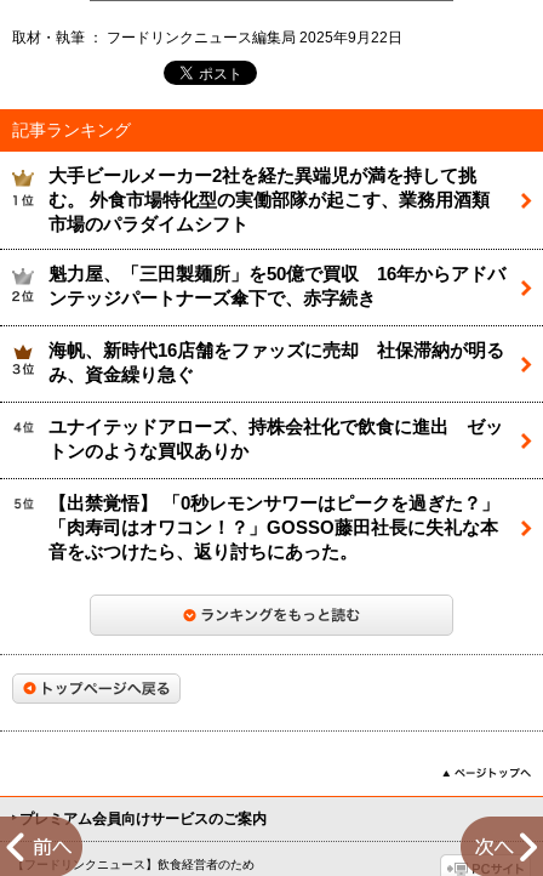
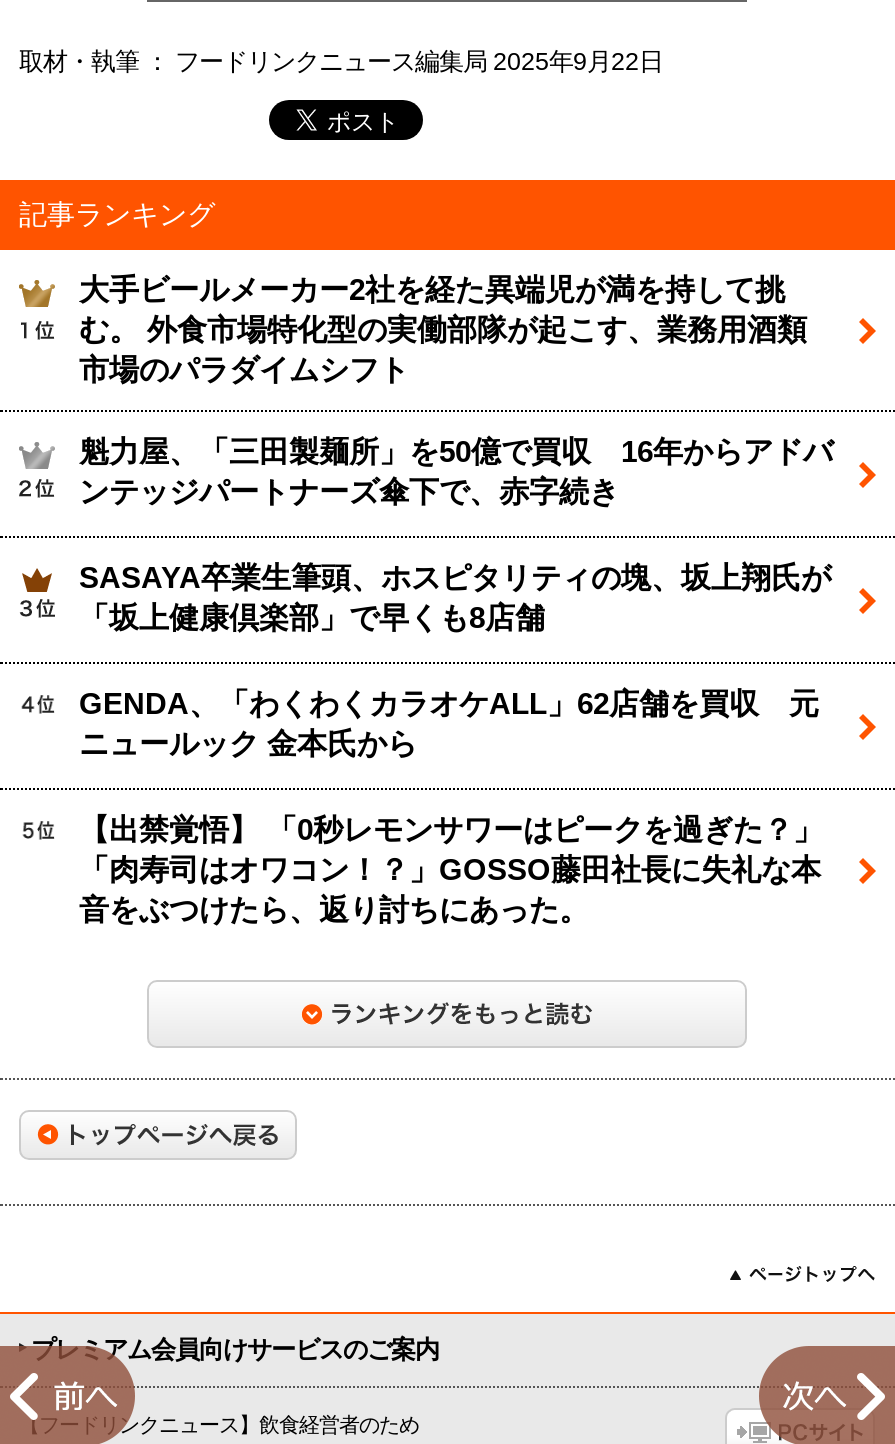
- 海帆、新時代16店舗をファッズに売却 社保滞納が明る
- み、資金繰り急ぐ
+ SASAYA卒業生筆頭、ホスピタリティの塊、坂上翔氏が
+ 「坂上健康倶楽部」で早くも8店舗

- ユナイテッドアローズ、持株会社化で飲食に進出 ゼッ
- トンのような買収ありか
+ GENDA、「わくわくカラオケALL」62店舗を買収 元
+ ニュールック 金本氏から
